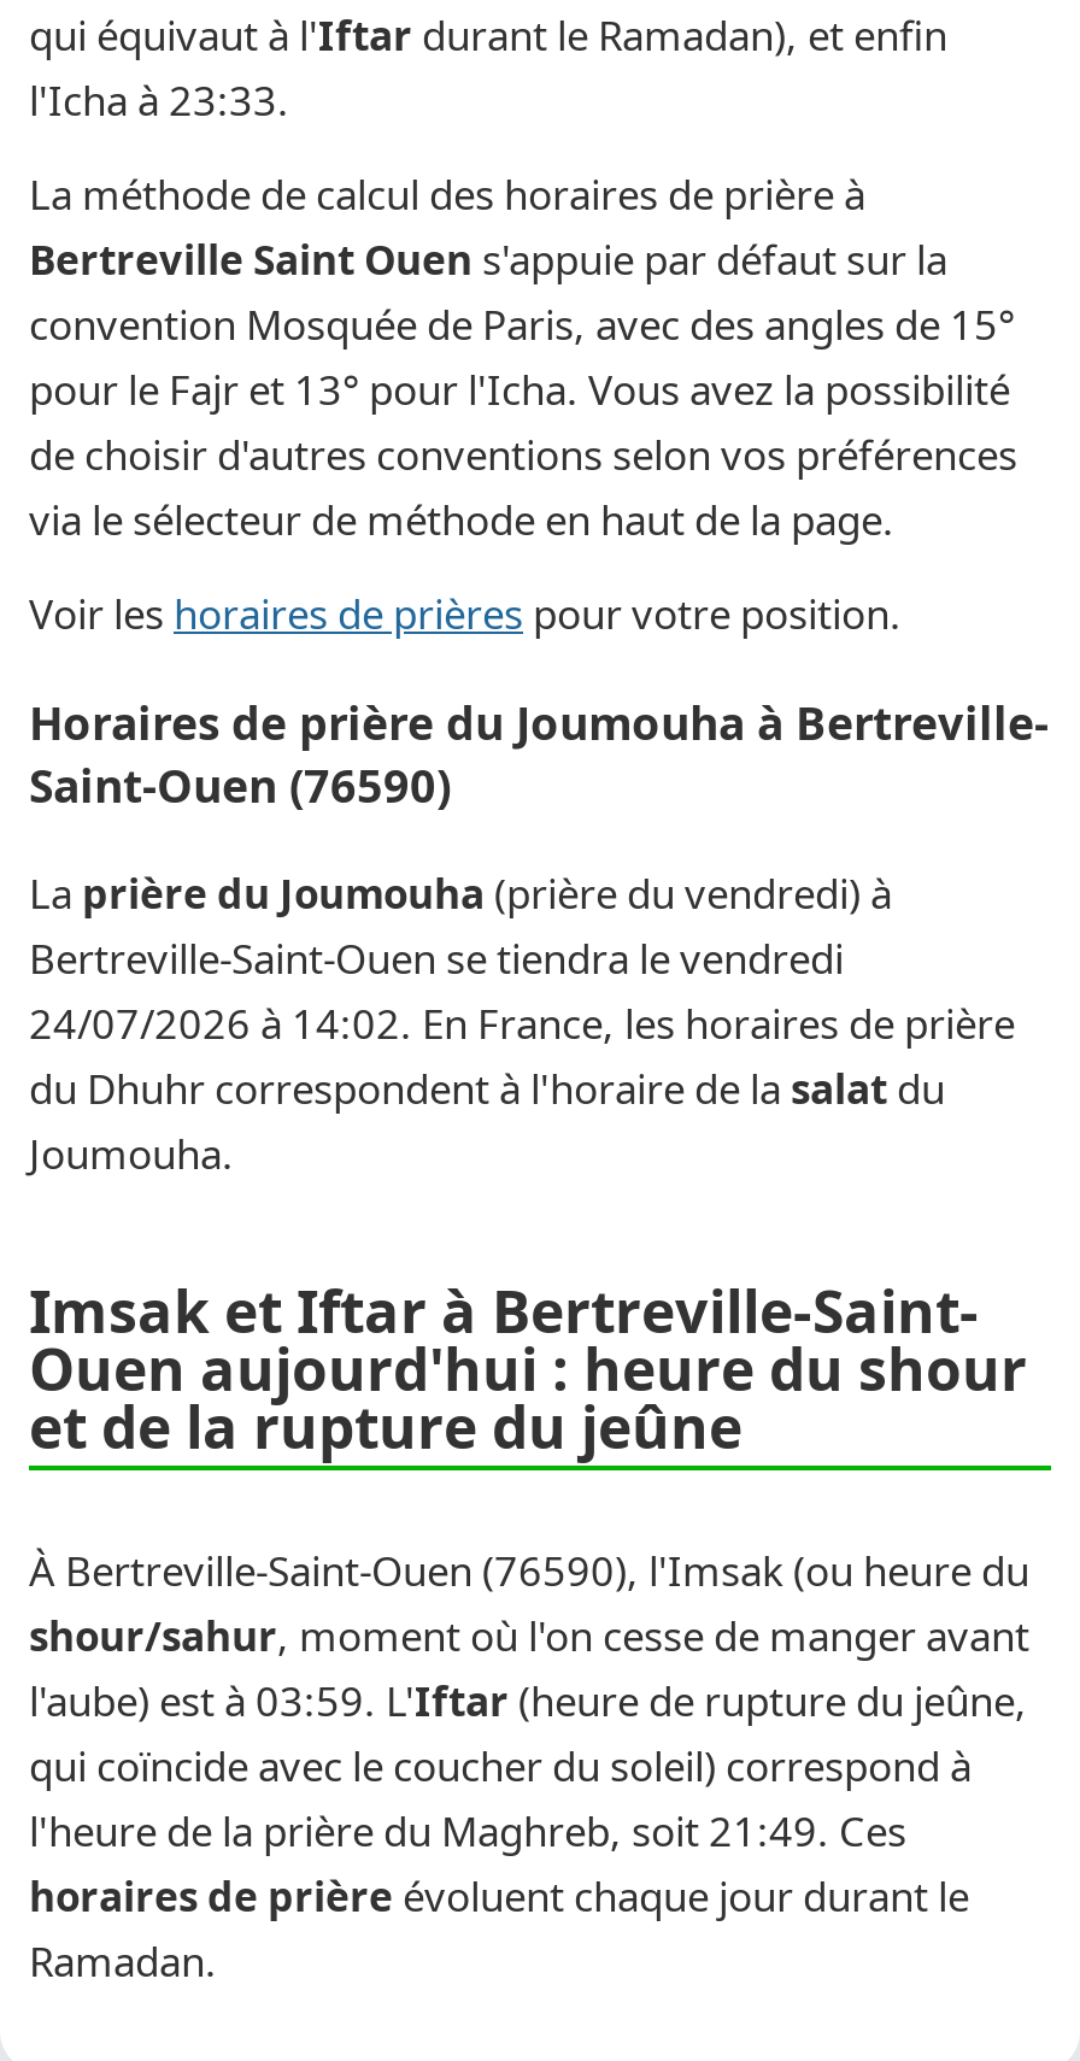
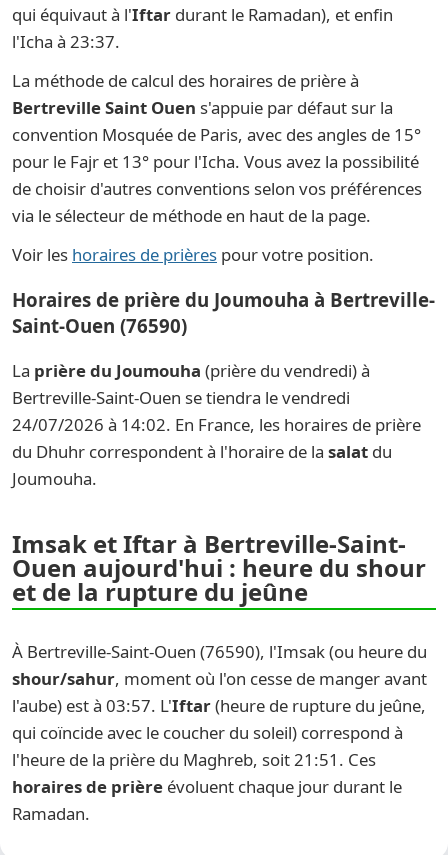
- l'Icha à 23:33.
+ l'Icha à 23:37.

- l'aube) est à 03:59. L'Iftar (heure de rupture du jeûne,
+ l'aube) est à 03:57. L'Iftar (heure de rupture du jeûne,

- l'heure de la prière du Maghreb, soit 21:49. Ces
+ l'heure de la prière du Maghreb, soit 21:51. Ces
